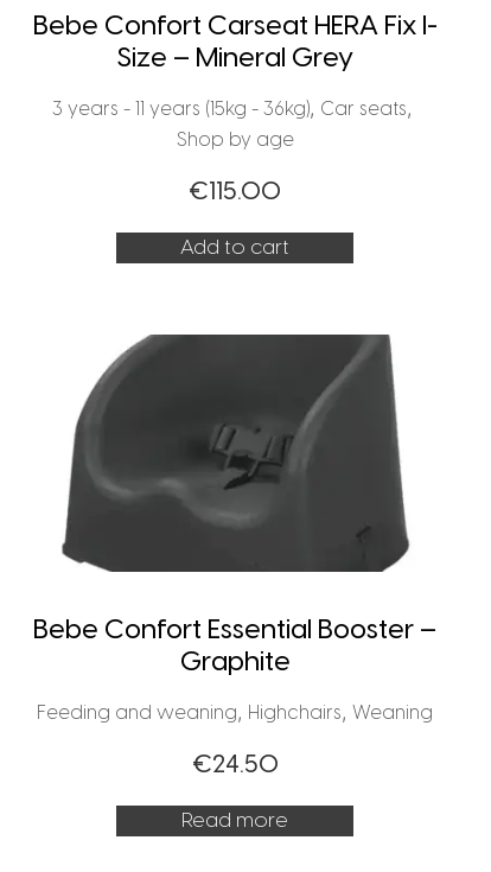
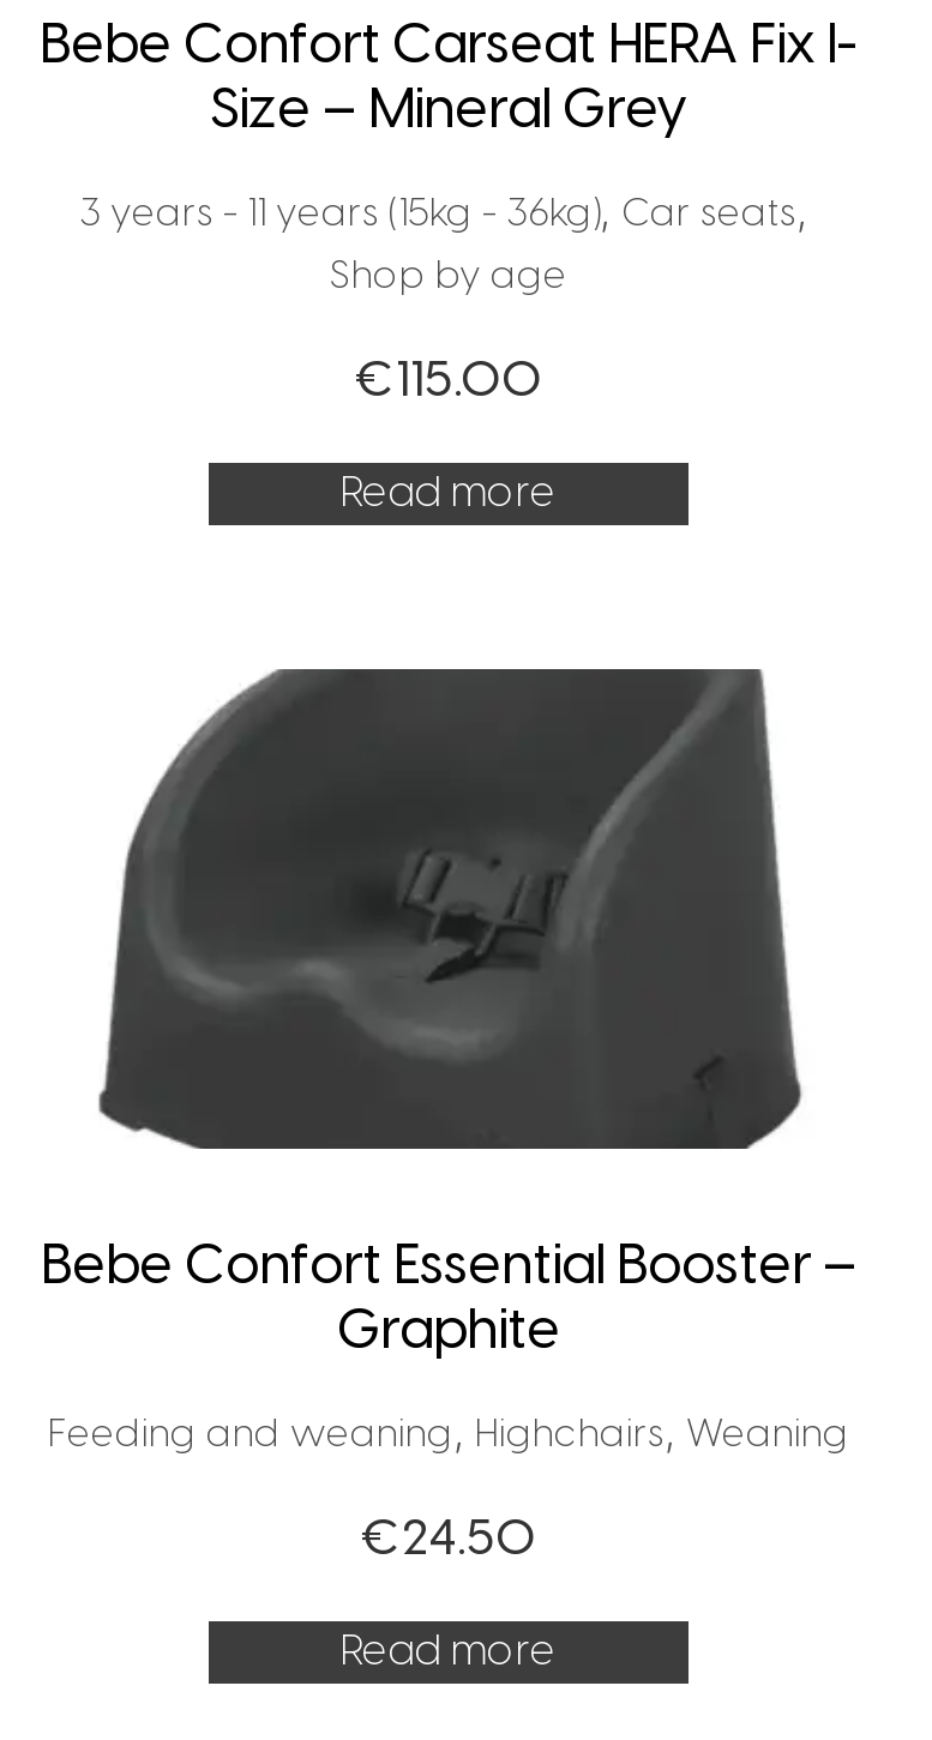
- Add to cart
+ Read more
